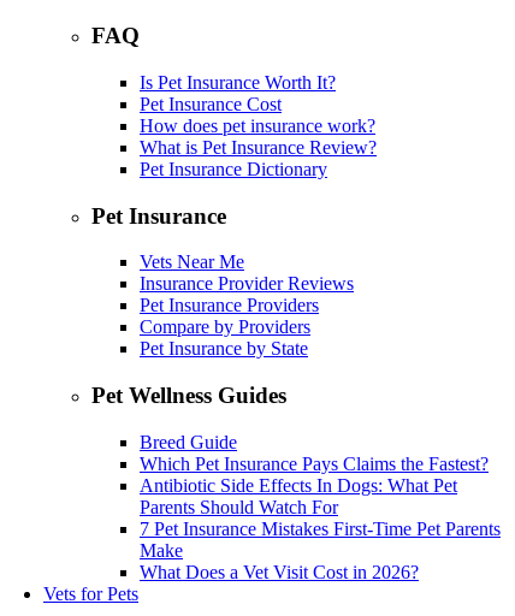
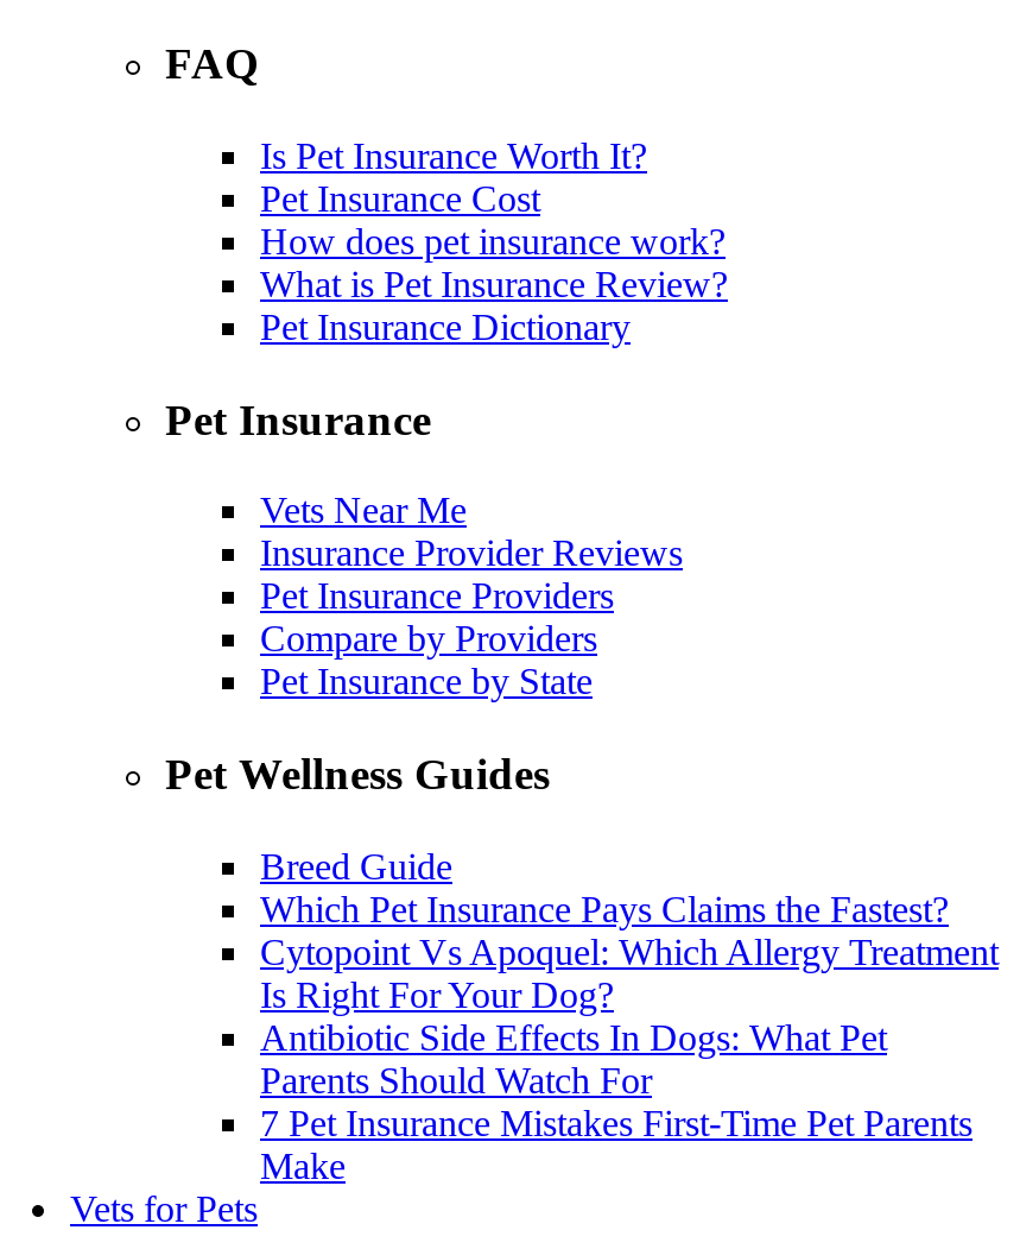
+ Cytopoint Vs Apoquel: Which Allergy Treatment
+ Is Right For Your Dog?

moved down: Antibiotic Side Effects In Dogs: What Pet | Parents Should Watch For | 7 Pet Insurance Mistakes First-Time Pet Parents | Make

- What Does a Vet Visit Cost in 2026?
